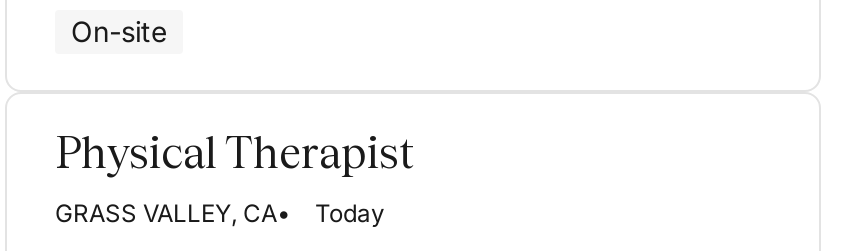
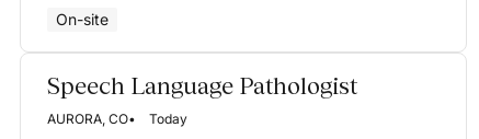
- Physical Therapist
- GRASS VALLEY, CA
+ Speech Language Pathologist
+ AURORA, CO
